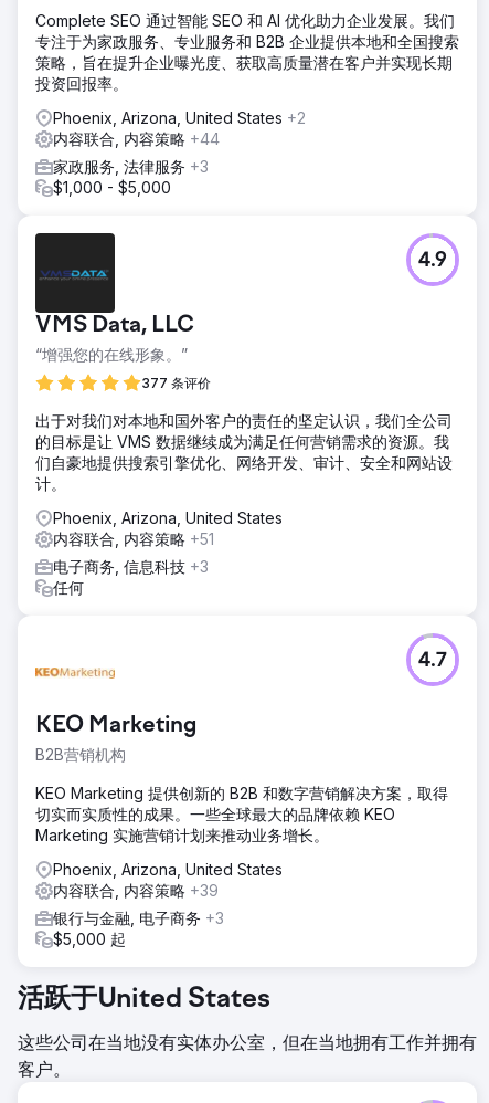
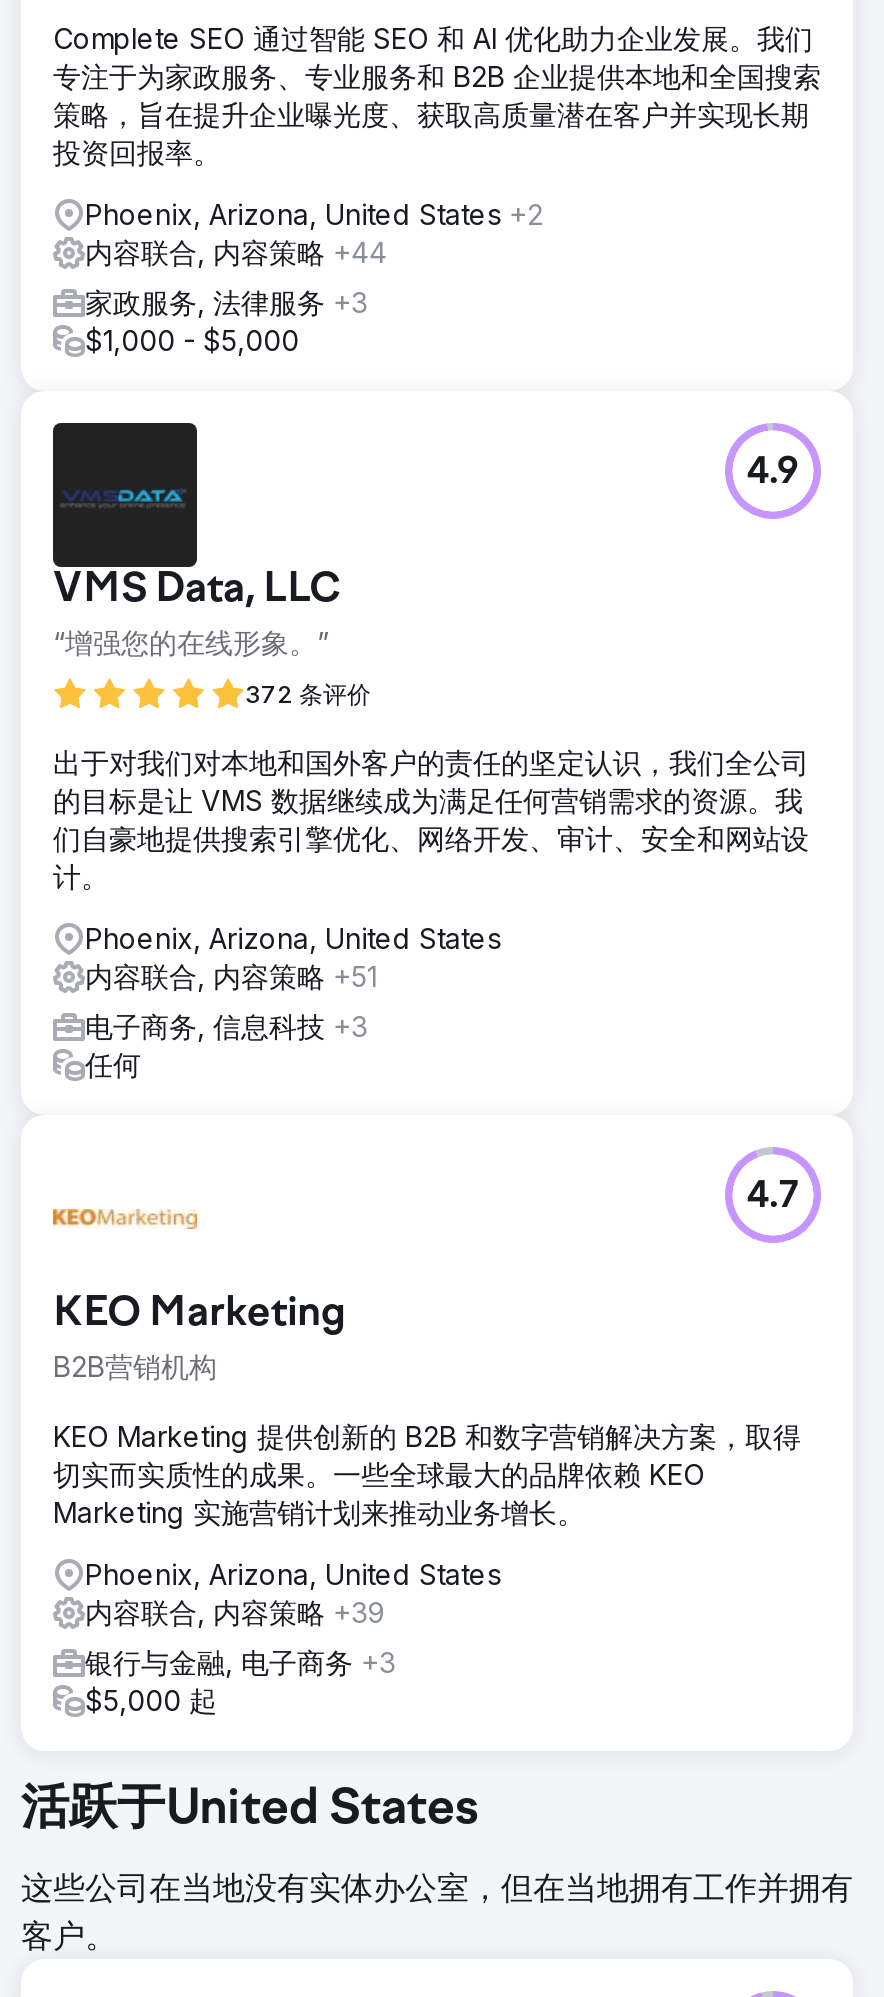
- 377 条评价
+ 372 条评价
